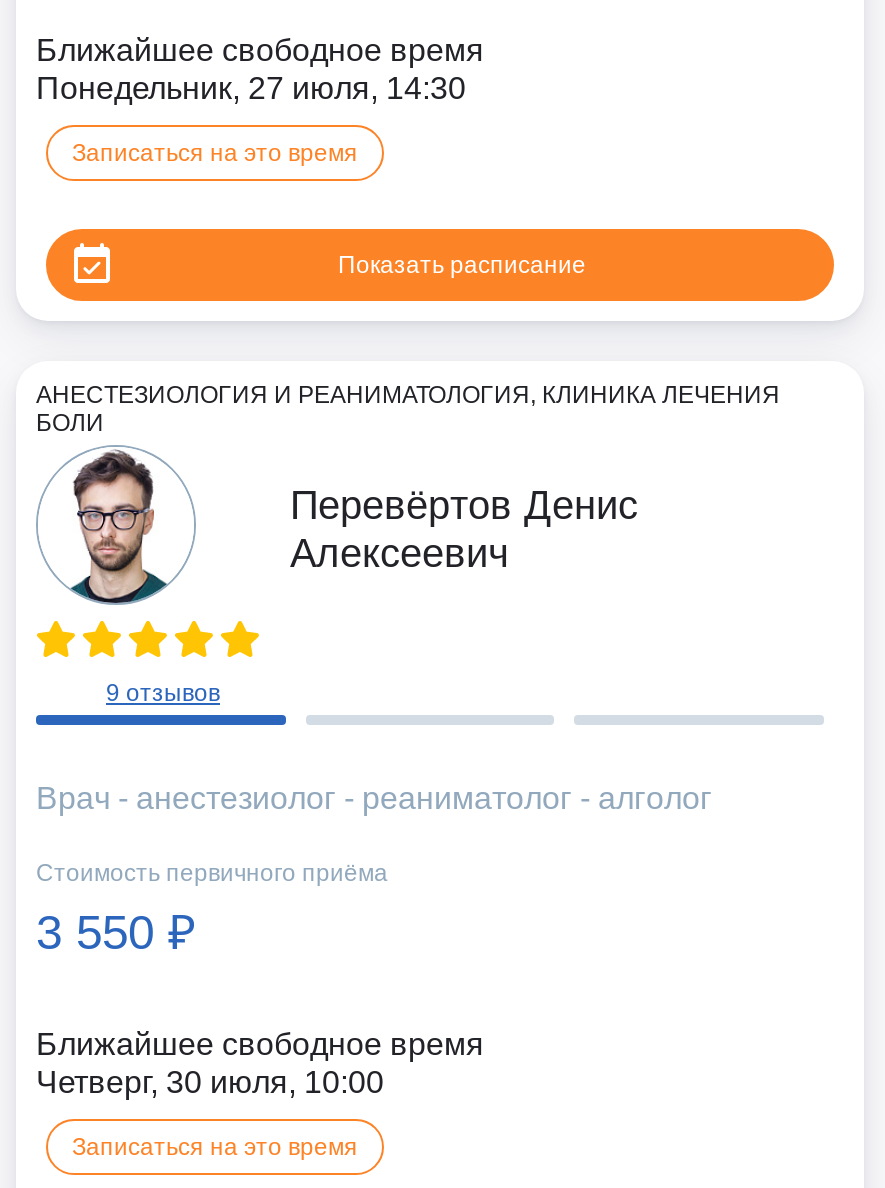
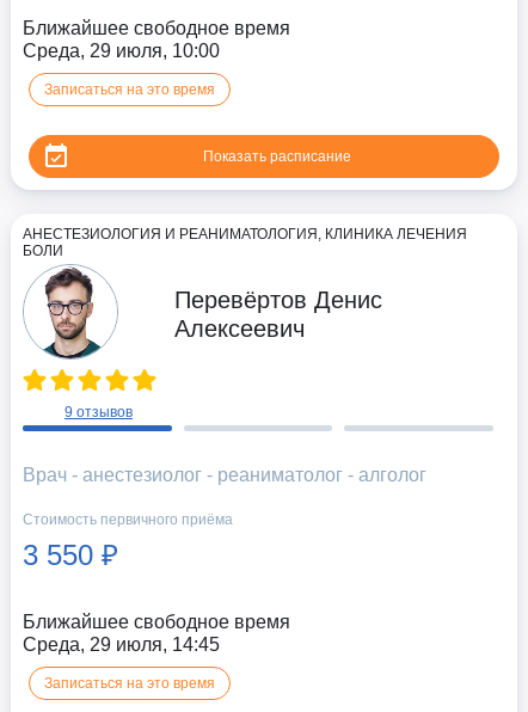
- Понедельник, 27 июля, 14:30
+ Среда, 29 июля, 10:00

- Четверг, 30 июля, 10:00
+ Среда, 29 июля, 14:45
